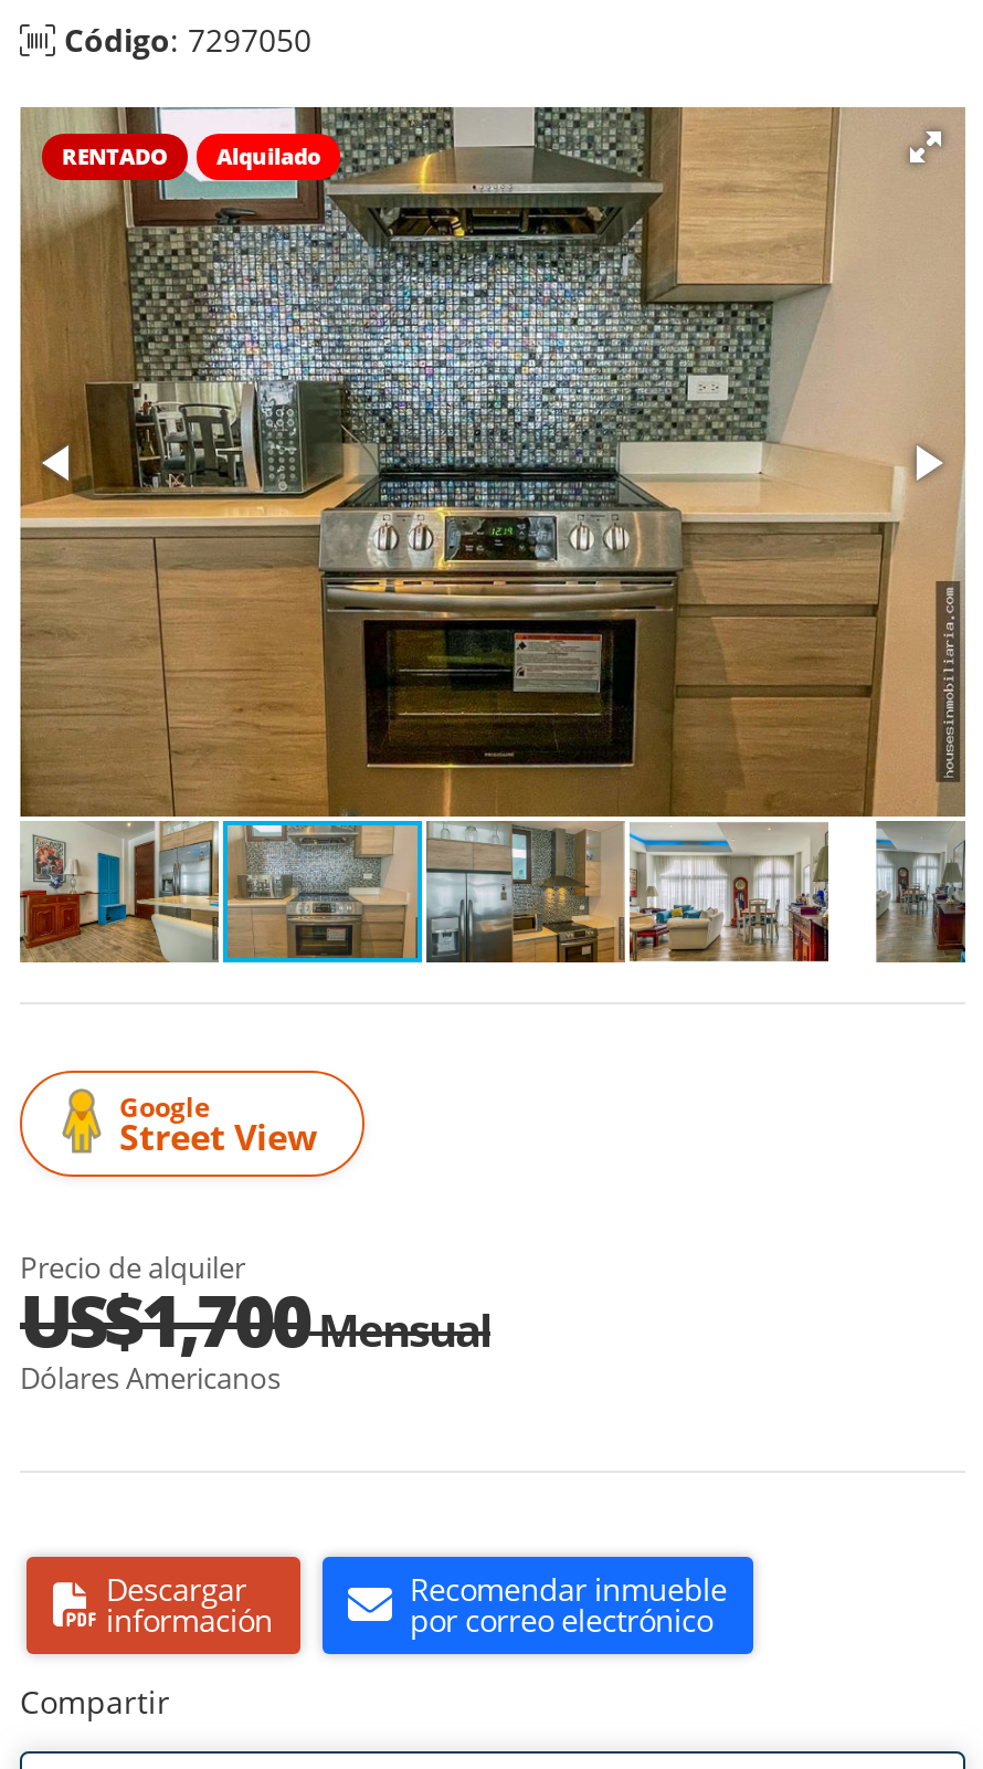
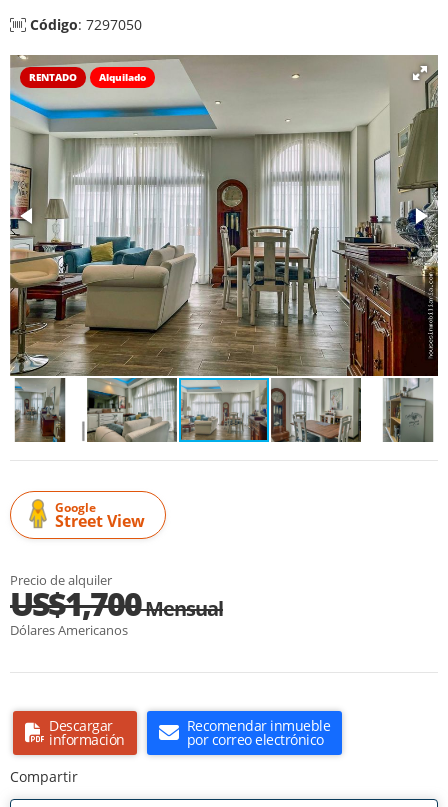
- [image]
+ [image]
